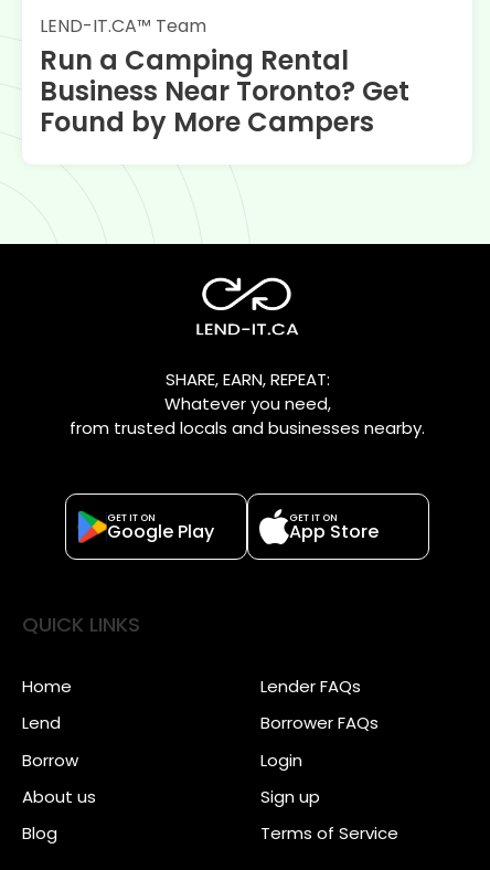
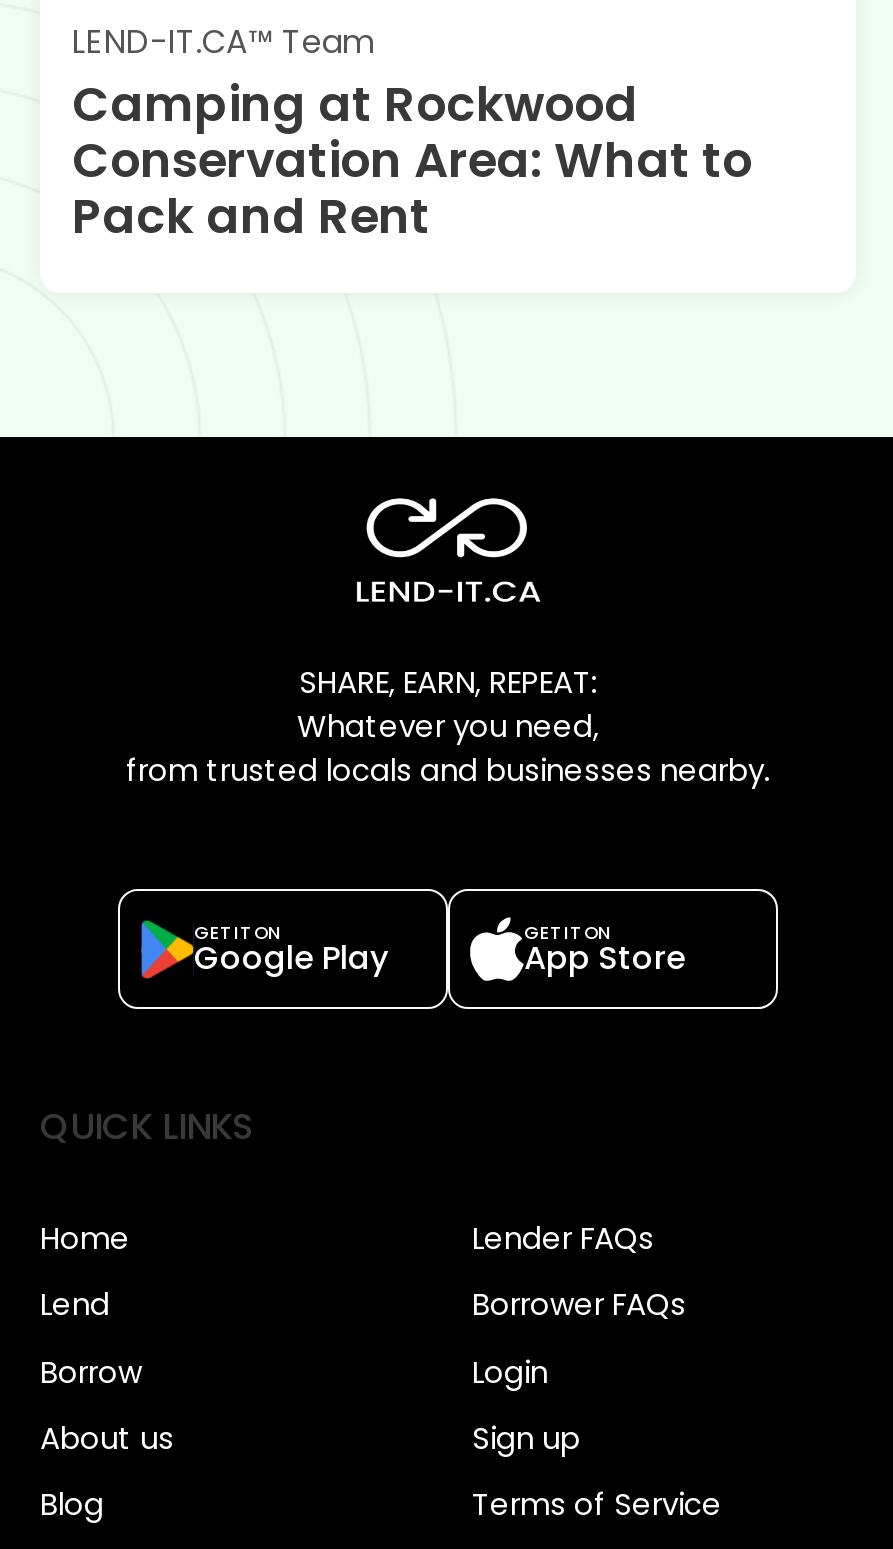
- Run a Camping Rental
- Business Near Toronto? Get
- Found by More Campers
+ Camping at Rockwood
+ Conservation Area: What to
+ Pack and Rent
